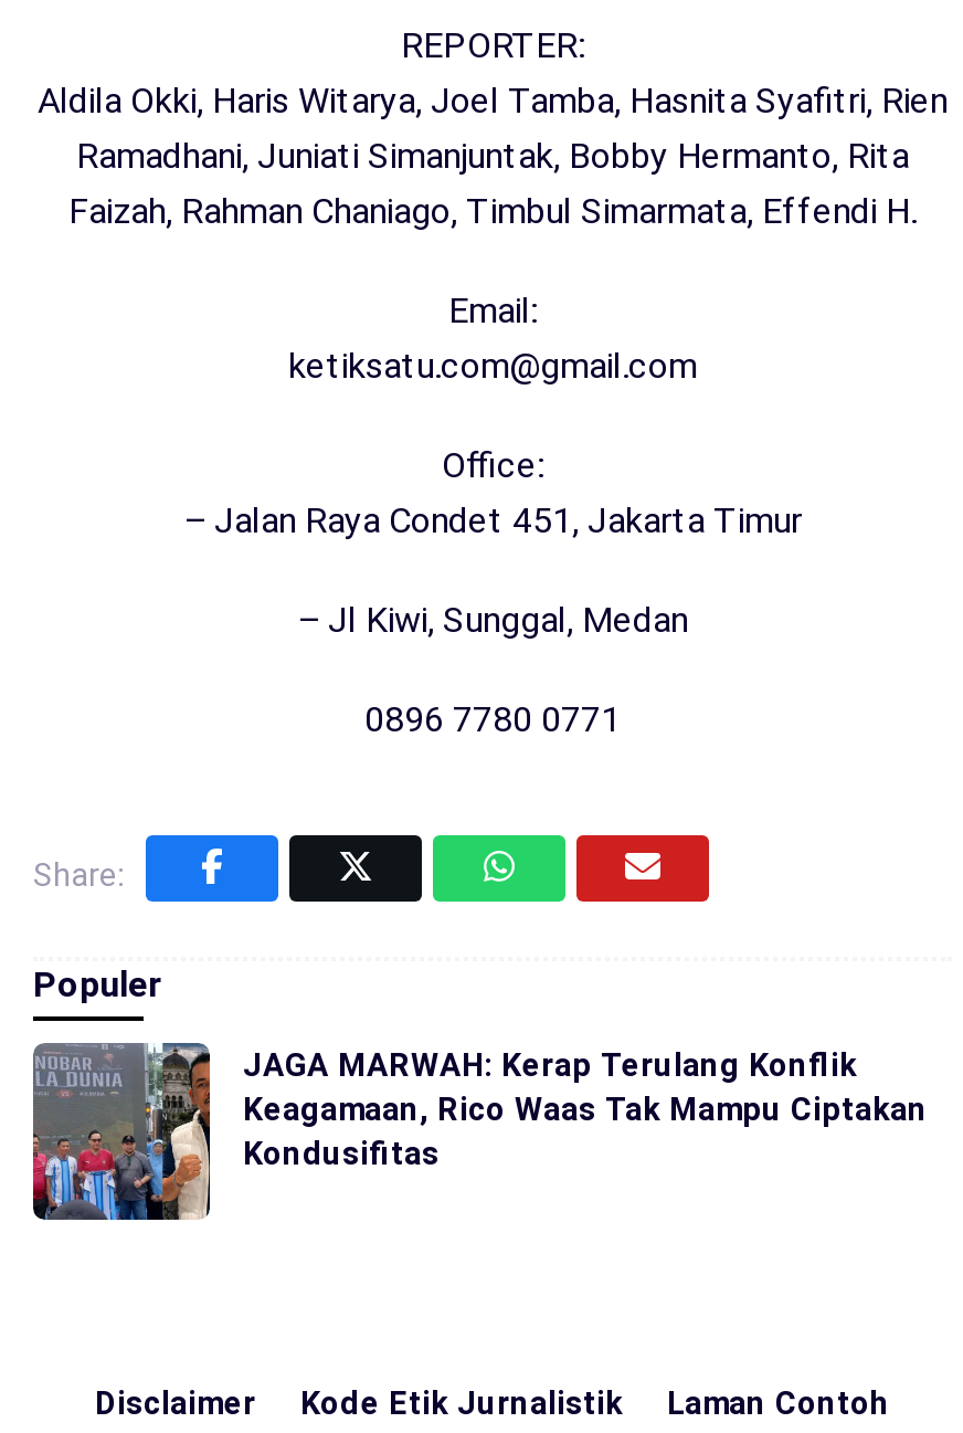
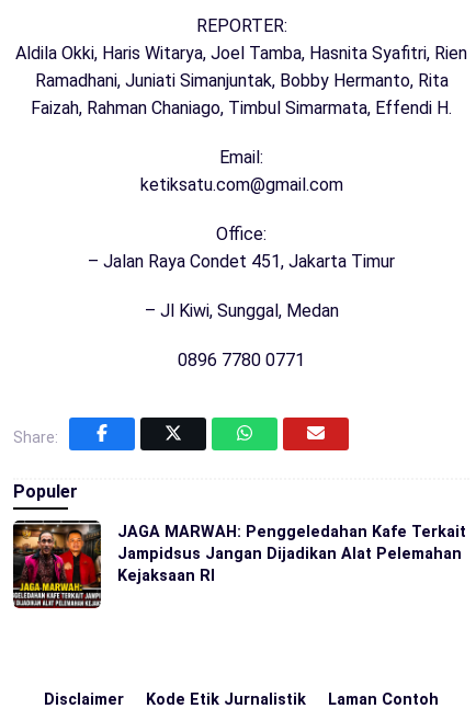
- [image]
- JAGA MARWAH: Kerap Terulang Konflik
- Keagamaan, Rico Waas Tak Mampu Ciptakan
- Kondusifitas
+ [image]
+ JAGA MARWAH: Penggeledahan Kafe Terkait
+ Jampidsus Jangan Dijadikan Alat Pelemahan
+ Kejaksaan RI
